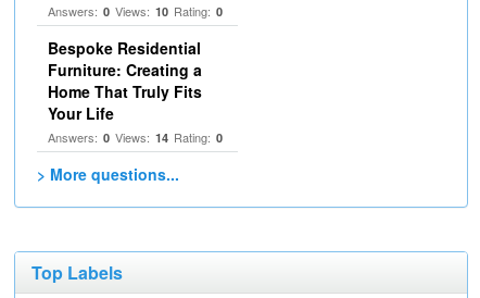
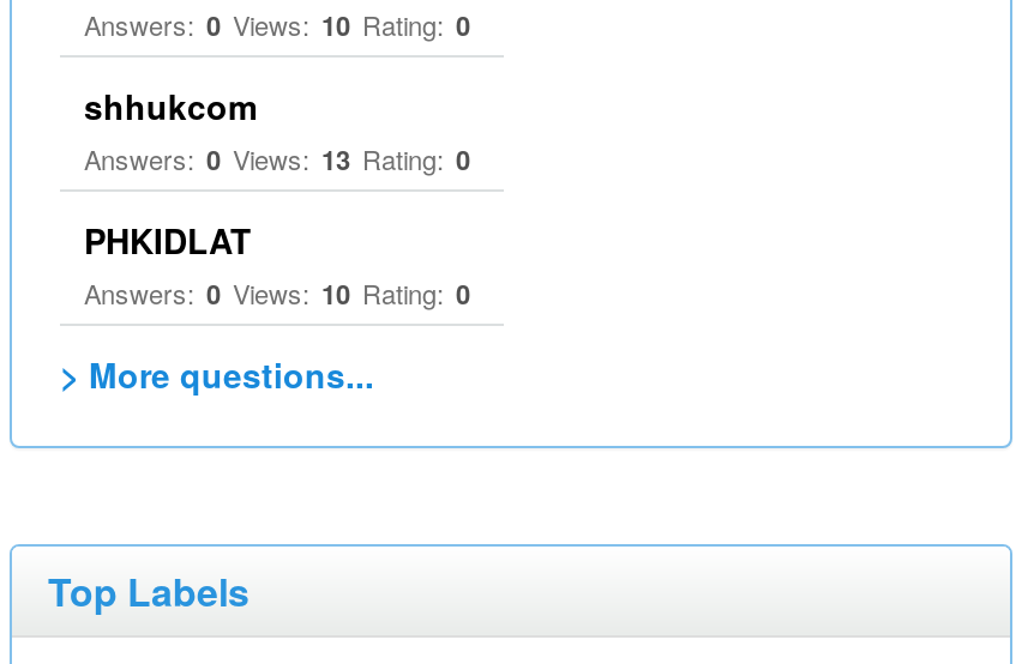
- Bespoke Residential
- Furniture: Creating a
- Home That Truly Fits
- Your Life
- Answers: 0 Views: 14 Rating: 0
+ shhukcom
+ Answers: 0 Views: 13 Rating: 0
+ PHKIDLAT
+ Answers: 0 Views: 10 Rating: 0
